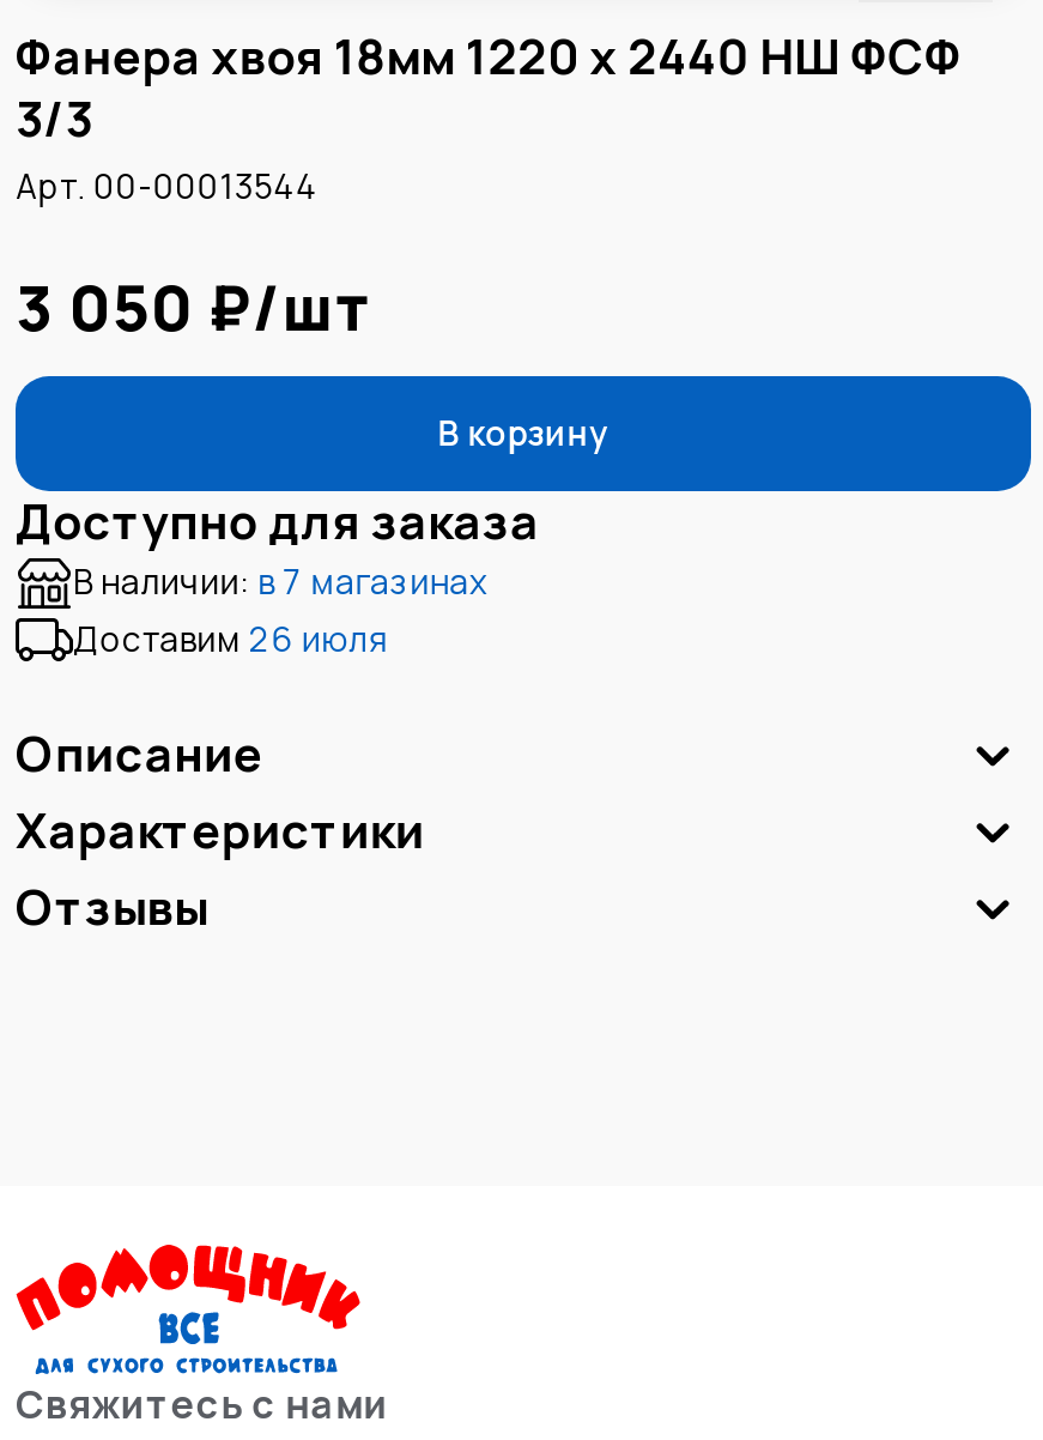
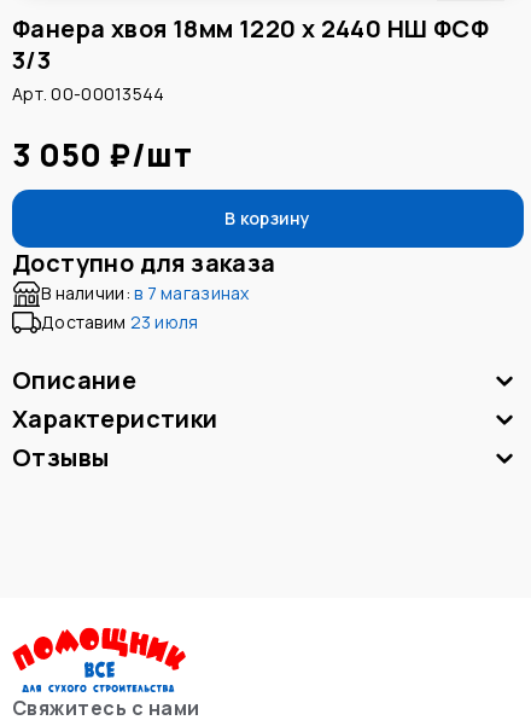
- Доставим 26 июля
+ Доставим 23 июля
